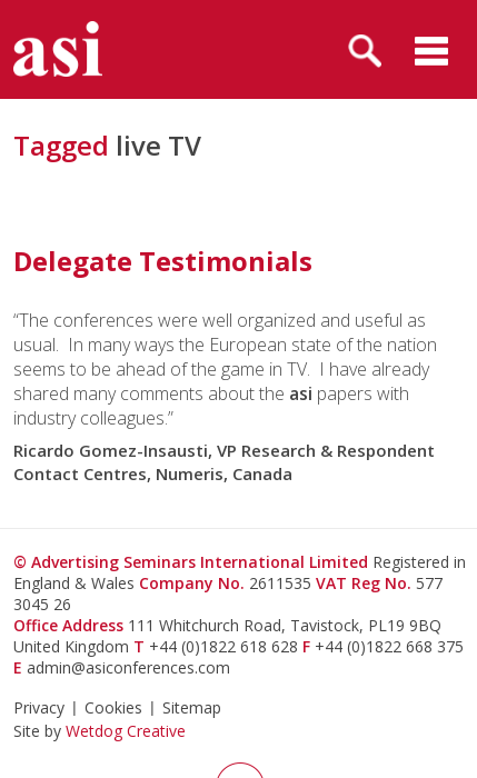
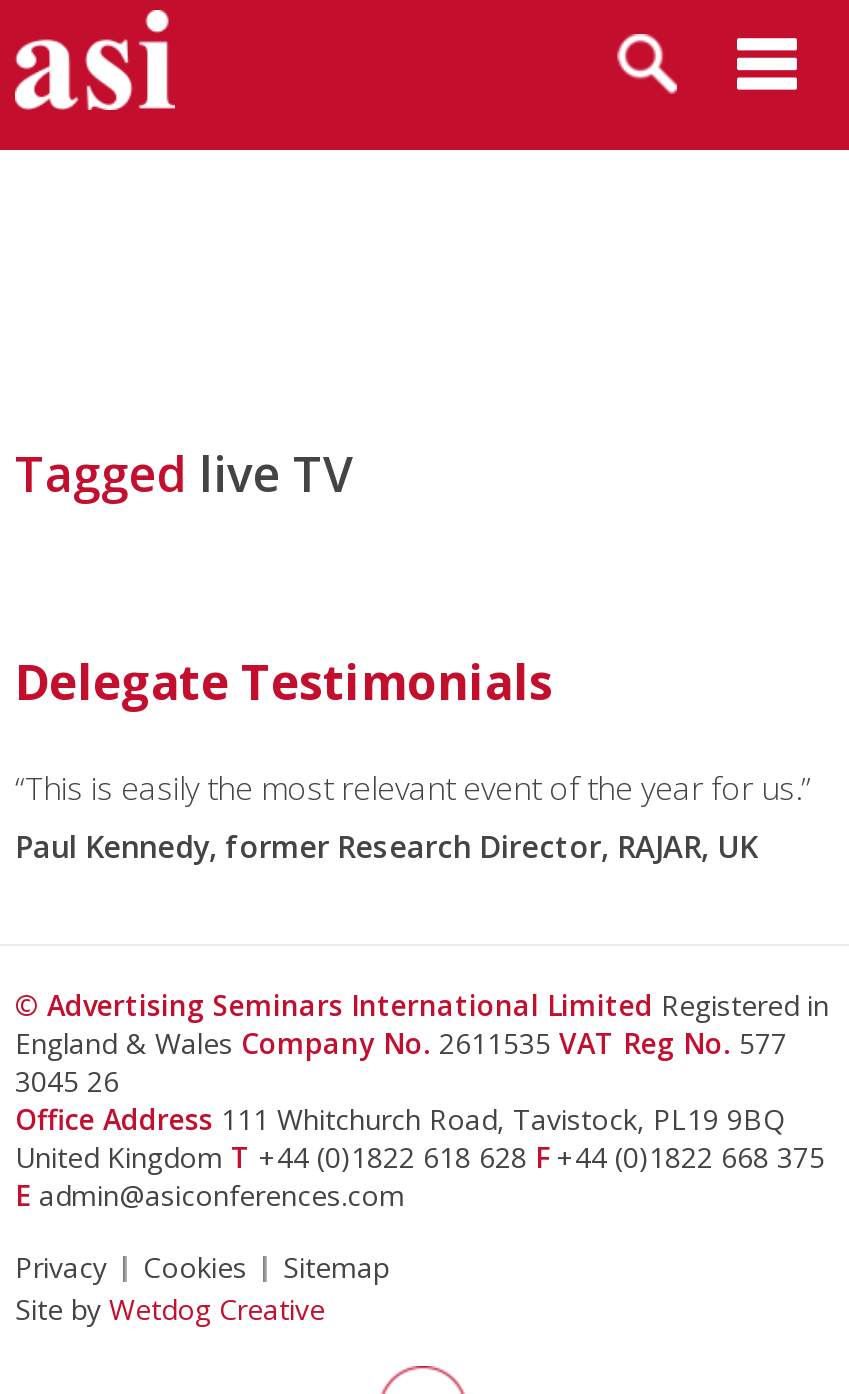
moved down: Tagged live TV | Delegate Testimonials

- “The conferences were well organized and useful as
- usual. In many ways the European state of the nation
- seems to be ahead of the game in TV. I have already
- shared many comments about the asi papers with
- industry colleagues.”
- Ricardo Gomez-Insausti, VP Research & Respondent
- Contact Centres, Numeris, Canada
+ “This is easily the most relevant event of the year for us.”
+ Paul Kennedy, former Research Director, RAJAR, UK
